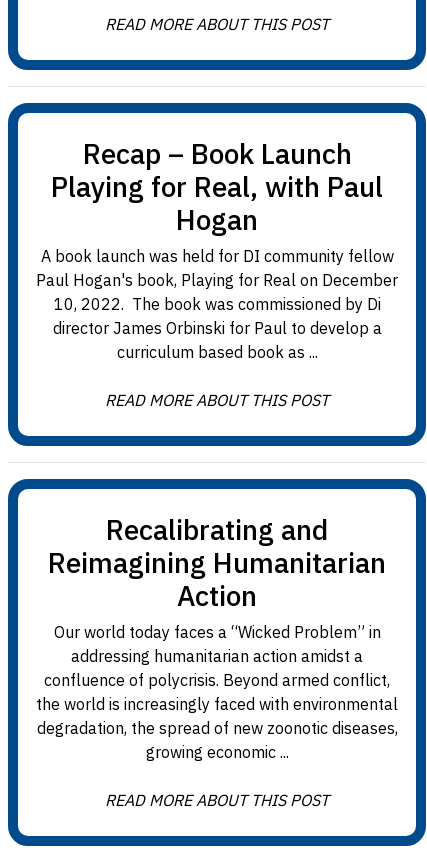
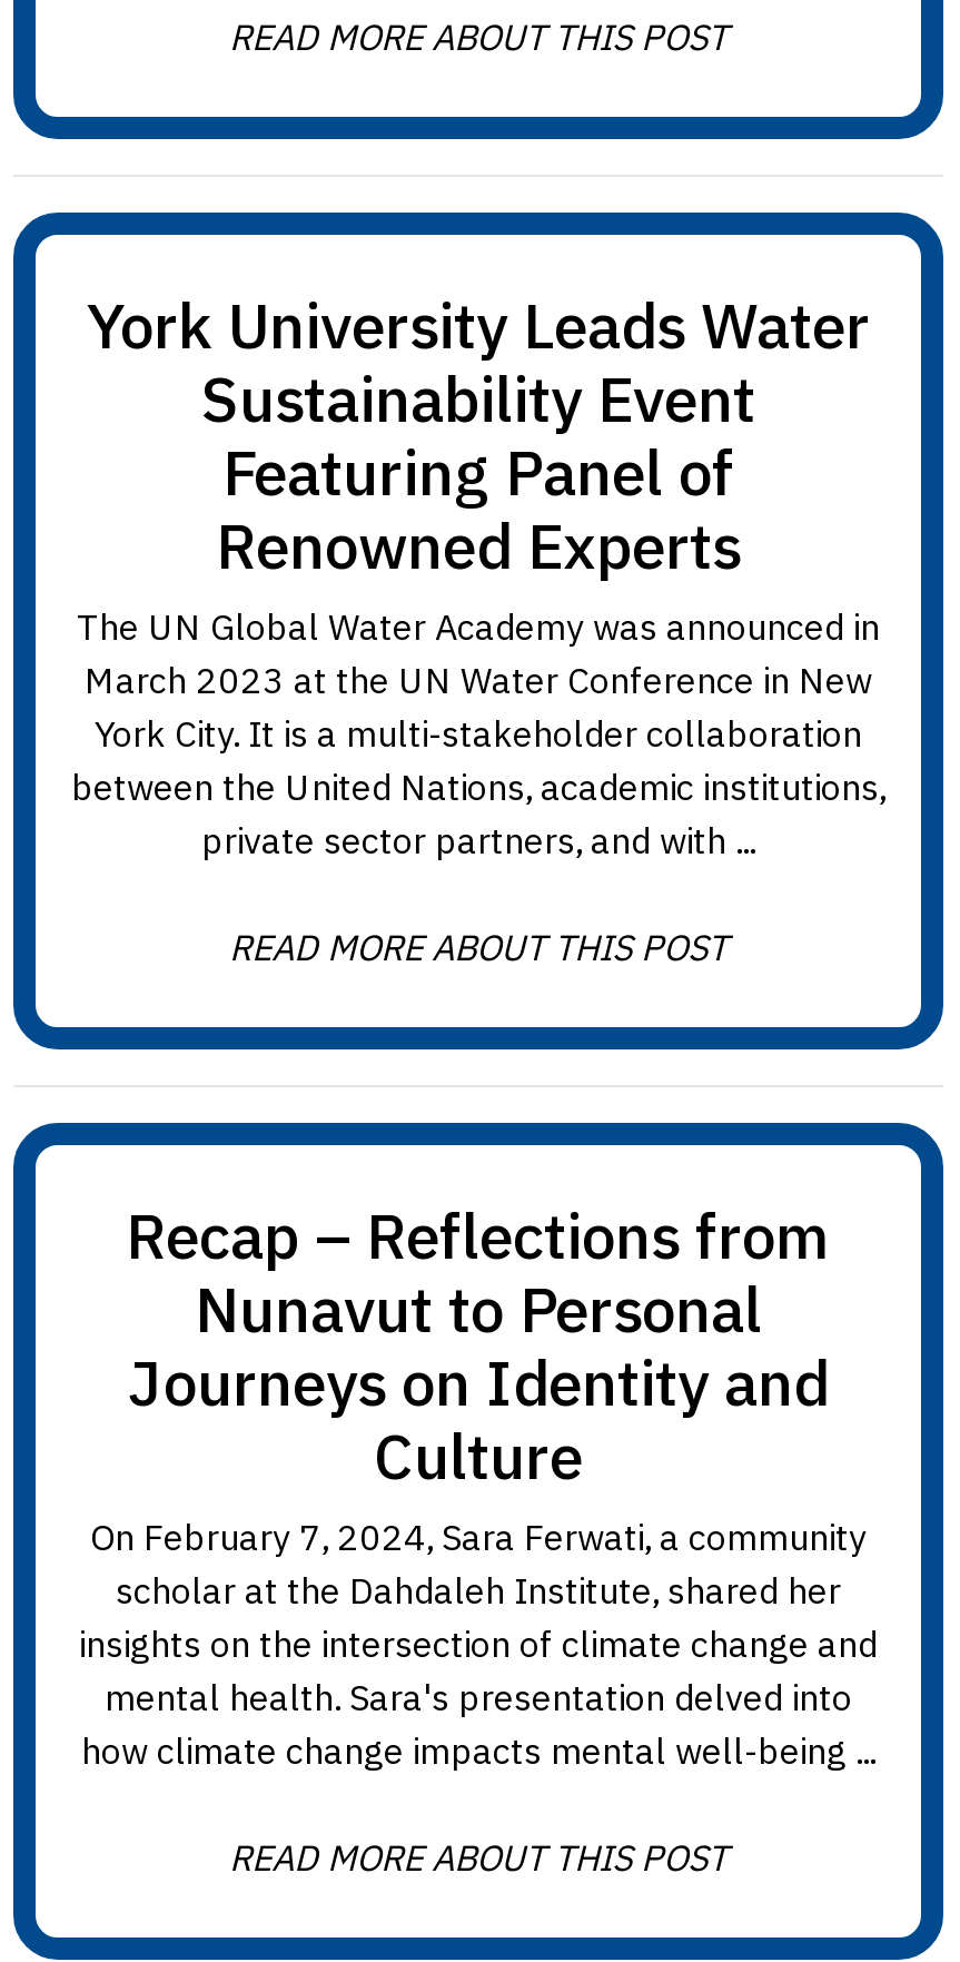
- Recap – Book Launch
- Playing for Real, with Paul
- Hogan
- A book launch was held for DI community fellow
- Paul Hogan's book, Playing for Real on December
- 10, 2022. The book was commissioned by Di
- director James Orbinski for Paul to develop a
- curriculum based book as ...
+ York University Leads Water
+ Sustainability Event
+ Featuring Panel of
+ Renowned Experts
+ The UN Global Water Academy was announced in
+ March 2023 at the UN Water Conference in New
+ York City. It is a multi-stakeholder collaboration
+ between the United Nations, academic institutions,
+ private sector partners, and with ...

- Recalibrating and
- Reimagining Humanitarian
- Action
- Our world today faces a “Wicked Problem” in
- addressing humanitarian action amidst a
- confluence of polycrisis. Beyond armed conflict,
- the world is increasingly faced with environmental
- degradation, the spread of new zoonotic diseases,
- growing economic ...
+ Recap – Reflections from
+ Nunavut to Personal
+ Journeys on Identity and
+ Culture
+ On February 7, 2024, Sara Ferwati, a community
+ scholar at the Dahdaleh Institute, shared her
+ insights on the intersection of climate change and
+ mental health. Sara's presentation delved into
+ how climate change impacts mental well-being ...
